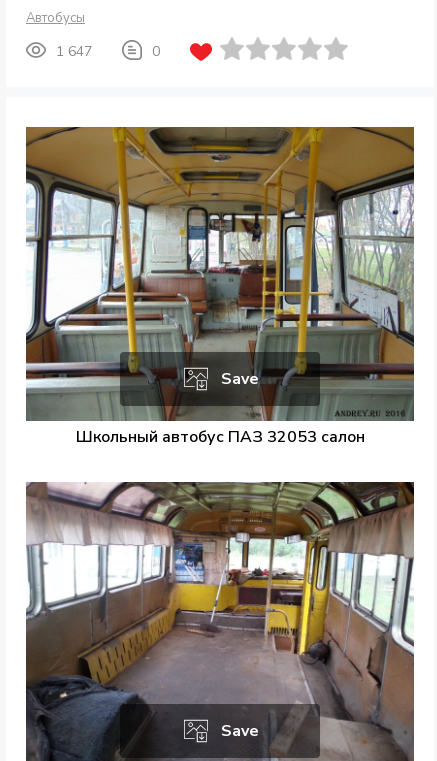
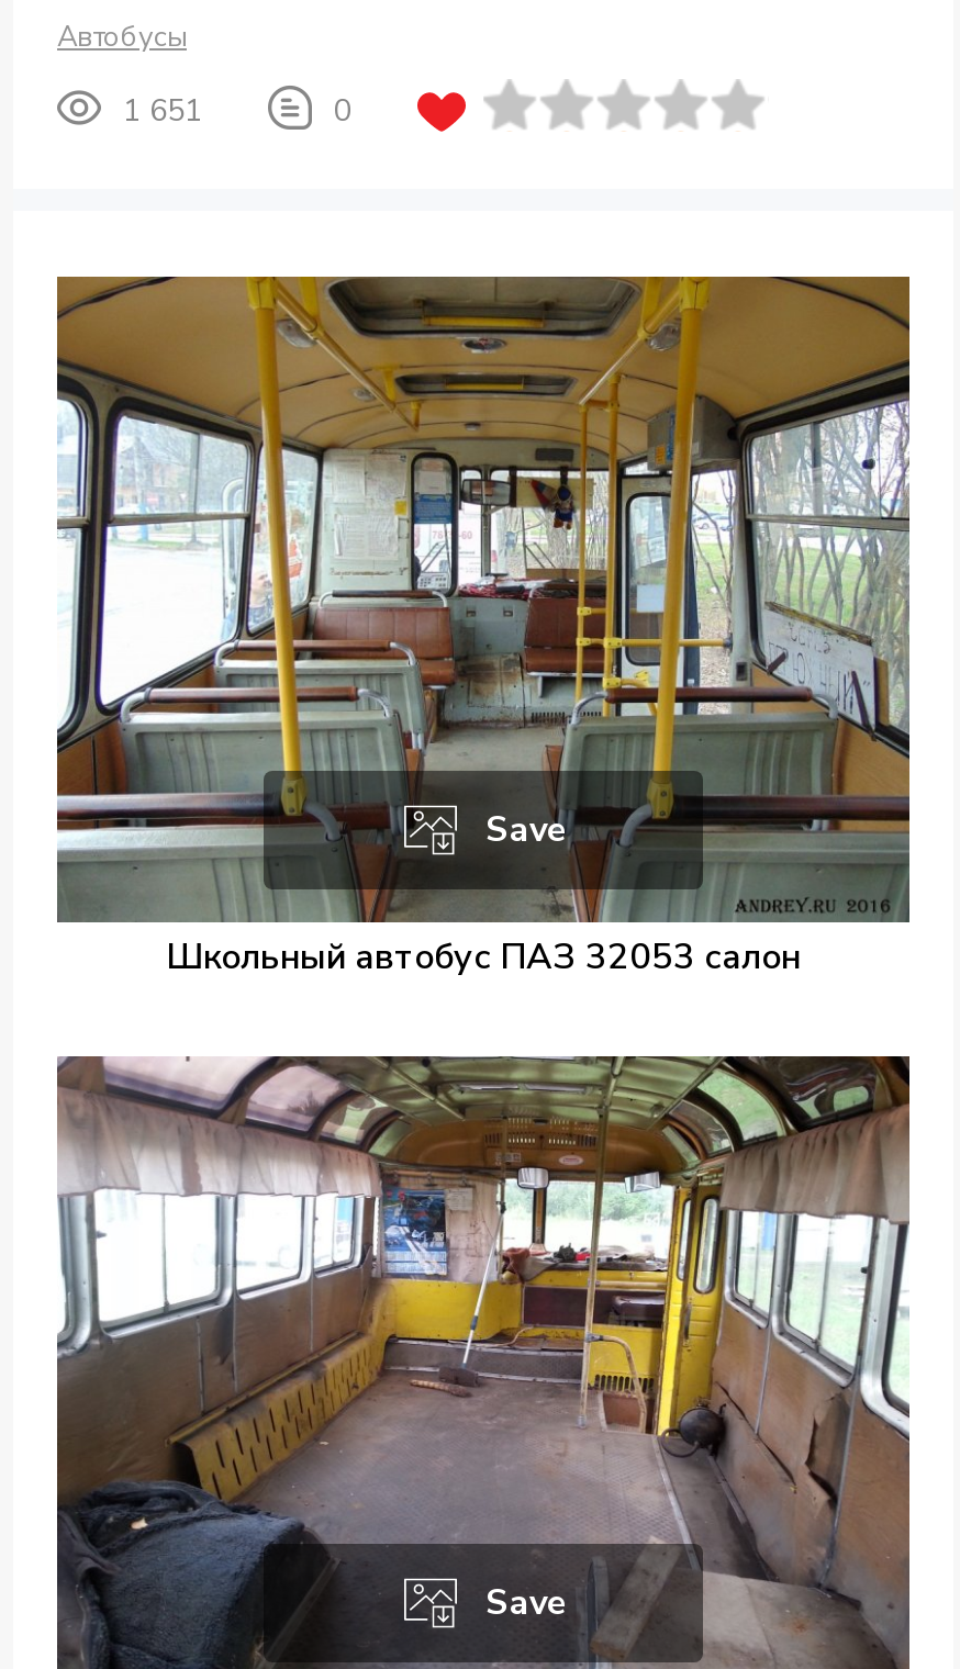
- 1 647
+ 1 651
